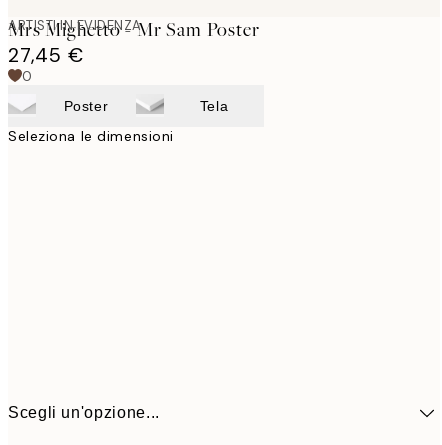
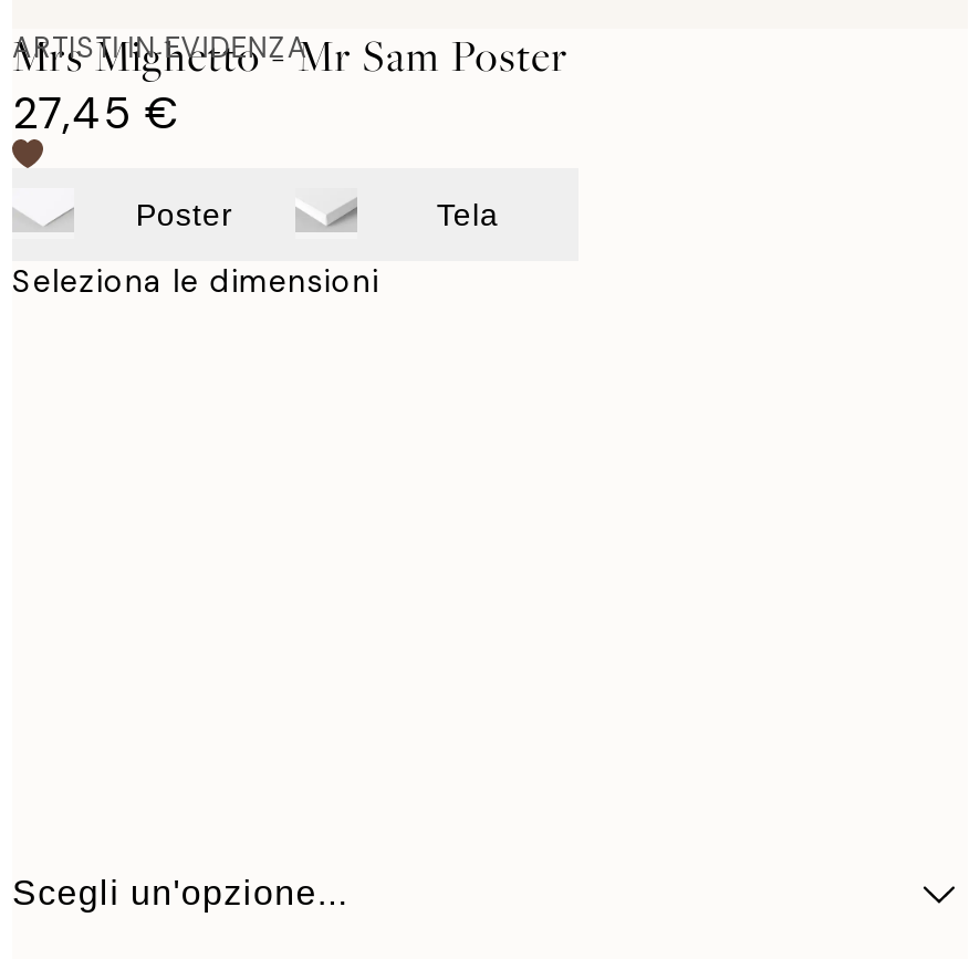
- 0
